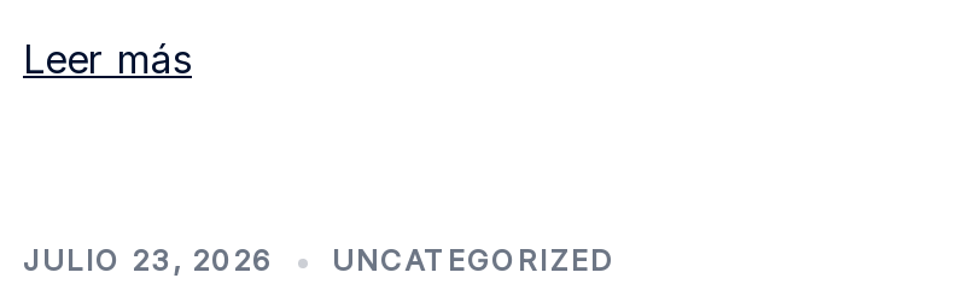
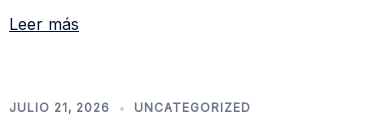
- JULIO 23, 2026 UNCATEGORIZED
+ JULIO 21, 2026 UNCATEGORIZED
